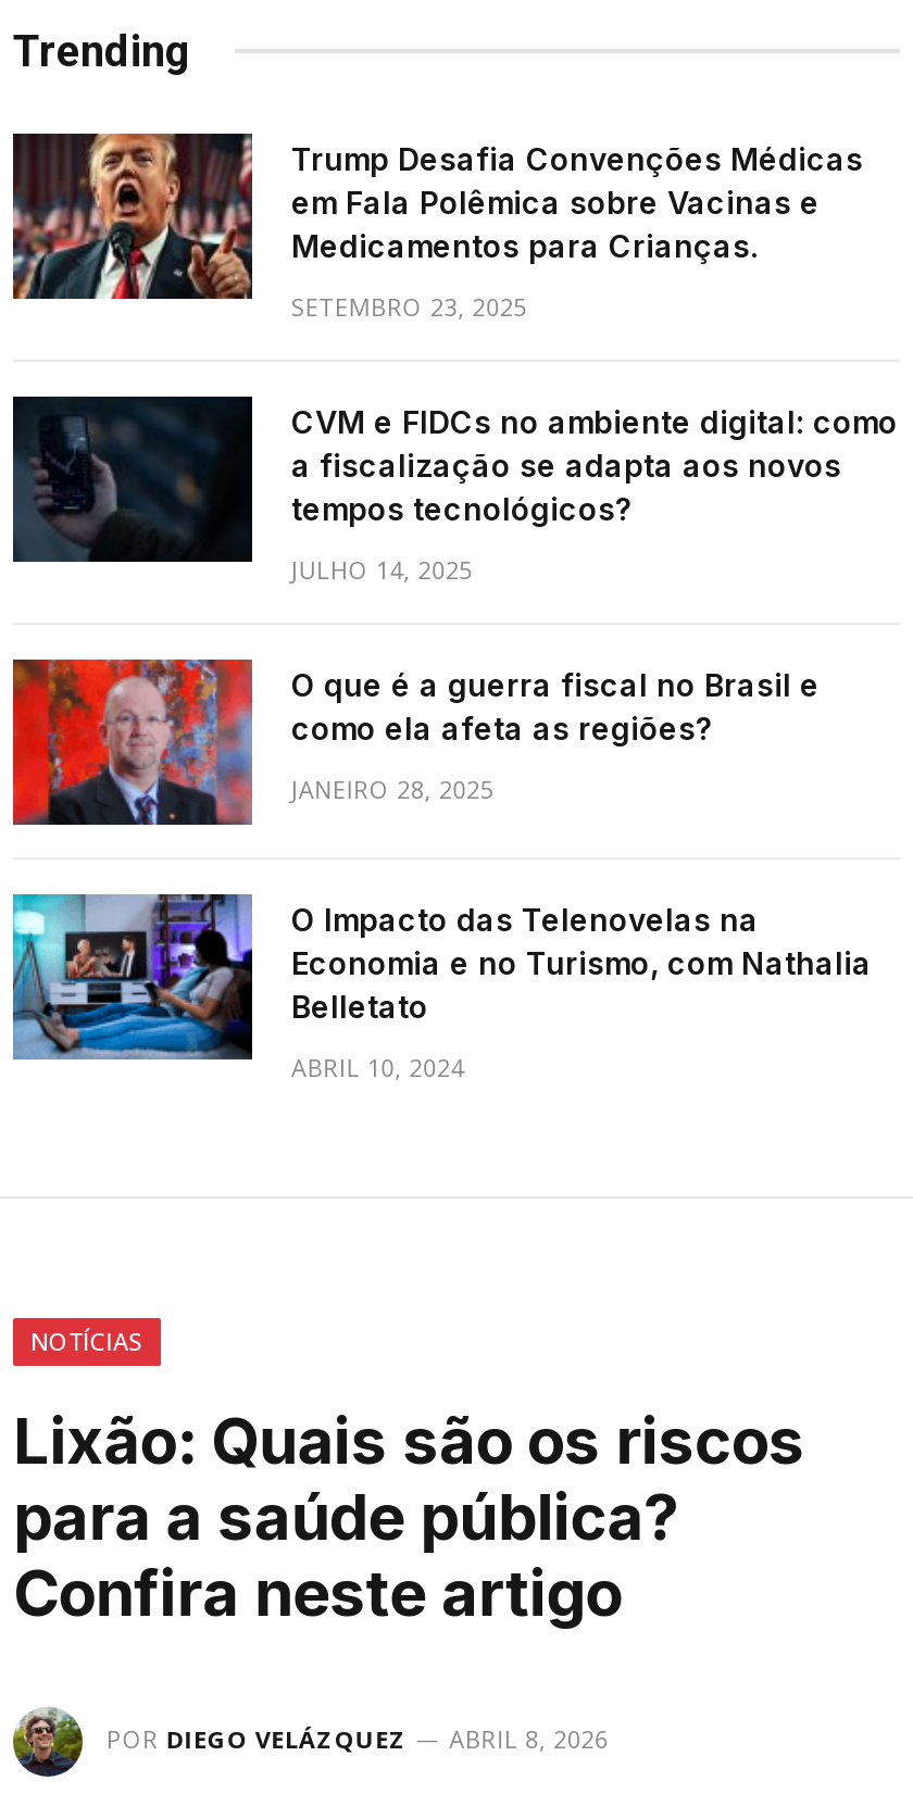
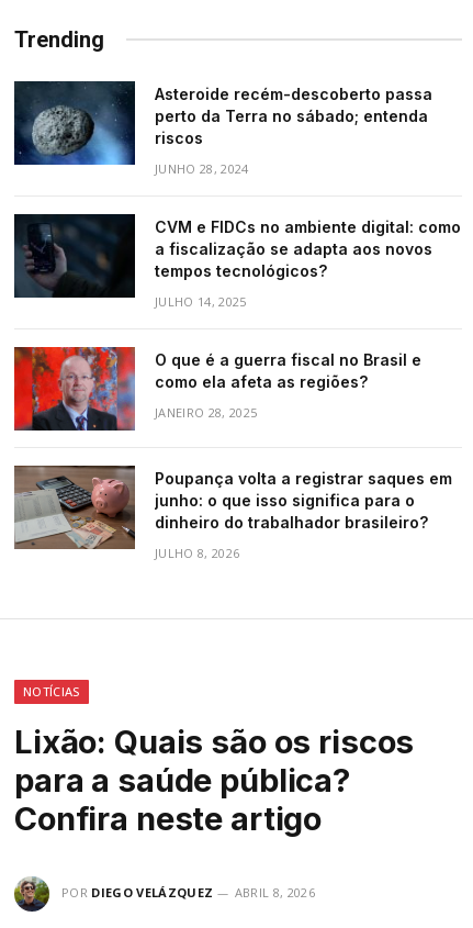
- [image]
- Trump Desafia Convenções Médicas
- em Fala Polêmica sobre Vacinas e
- Medicamentos para Crianças.
+ [image]
+ Asteroide recém-descoberto passa
+ perto da Terra no sábado; entenda
+ riscos

- SETEMBRO 23, 2025
+ JUNHO 28, 2024

- [image]
- O Impacto das Telenovelas na
- Economia e no Turismo, com Nathalia
- Belletato
+ [image]
+ Poupança volta a registrar saques em
+ junho: o que isso significa para o
+ dinheiro do trabalhador brasileiro?

- ABRIL 10, 2024
+ JULHO 8, 2026
